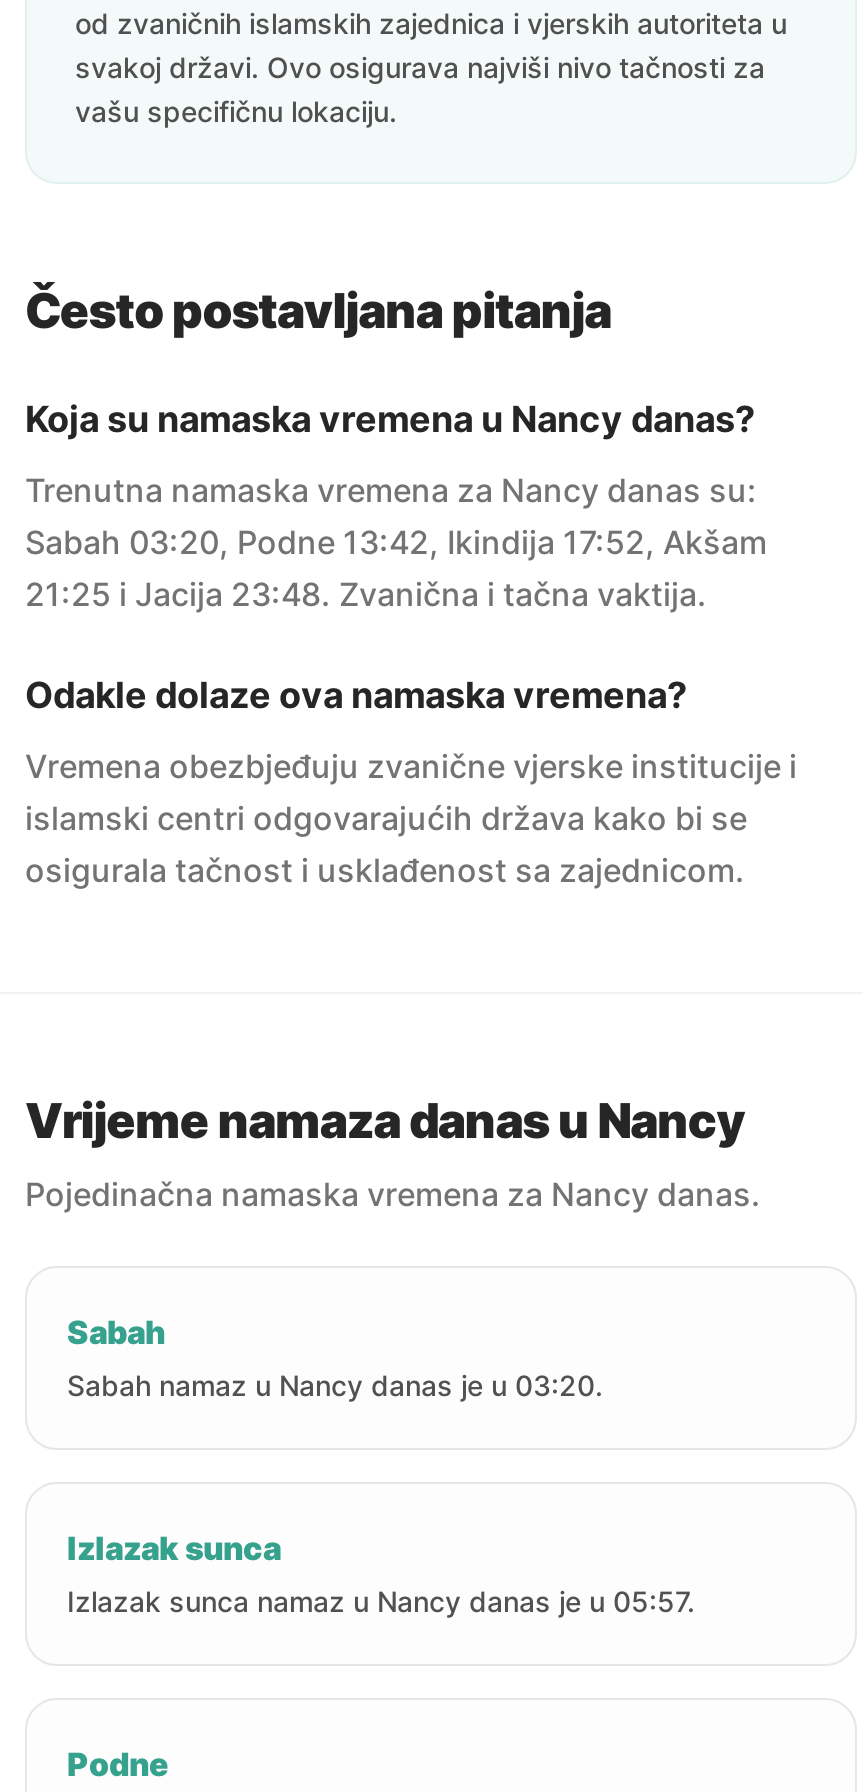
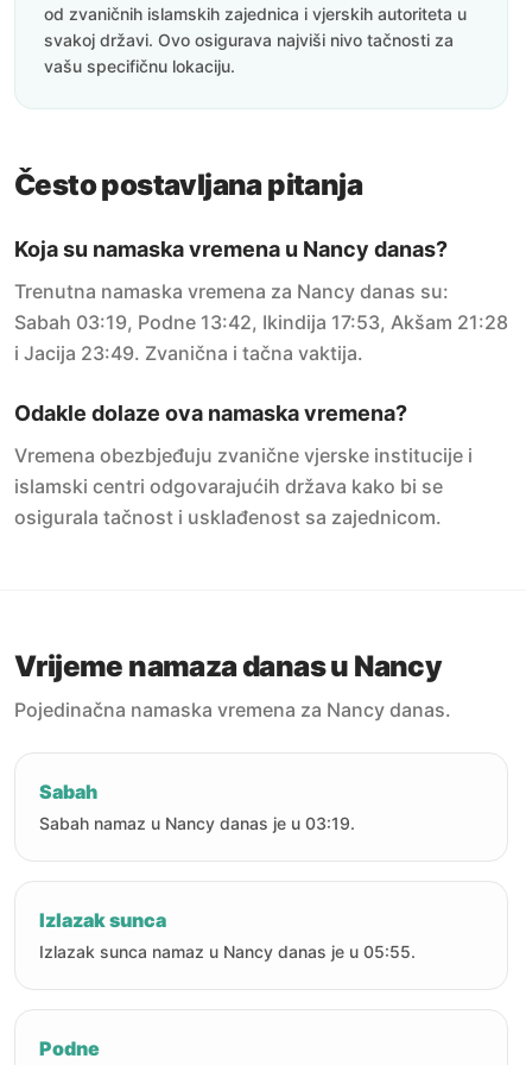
- Sabah 03:20, Podne 13:42, Ikindija 17:52, Akšam
- 21:25 i Jacija 23:48. Zvanična i tačna vaktija.
+ Sabah 03:19, Podne 13:42, Ikindija 17:53, Akšam 21:28
+ i Jacija 23:49. Zvanična i tačna vaktija.

- Sabah namaz u Nancy danas je u 03:20.
+ Sabah namaz u Nancy danas je u 03:19.

- Izlazak sunca namaz u Nancy danas je u 05:57.
+ Izlazak sunca namaz u Nancy danas je u 05:55.
